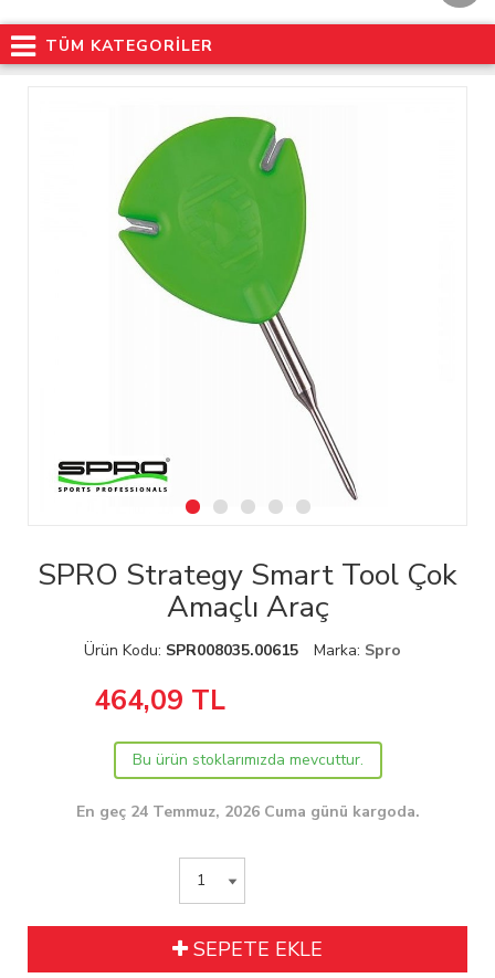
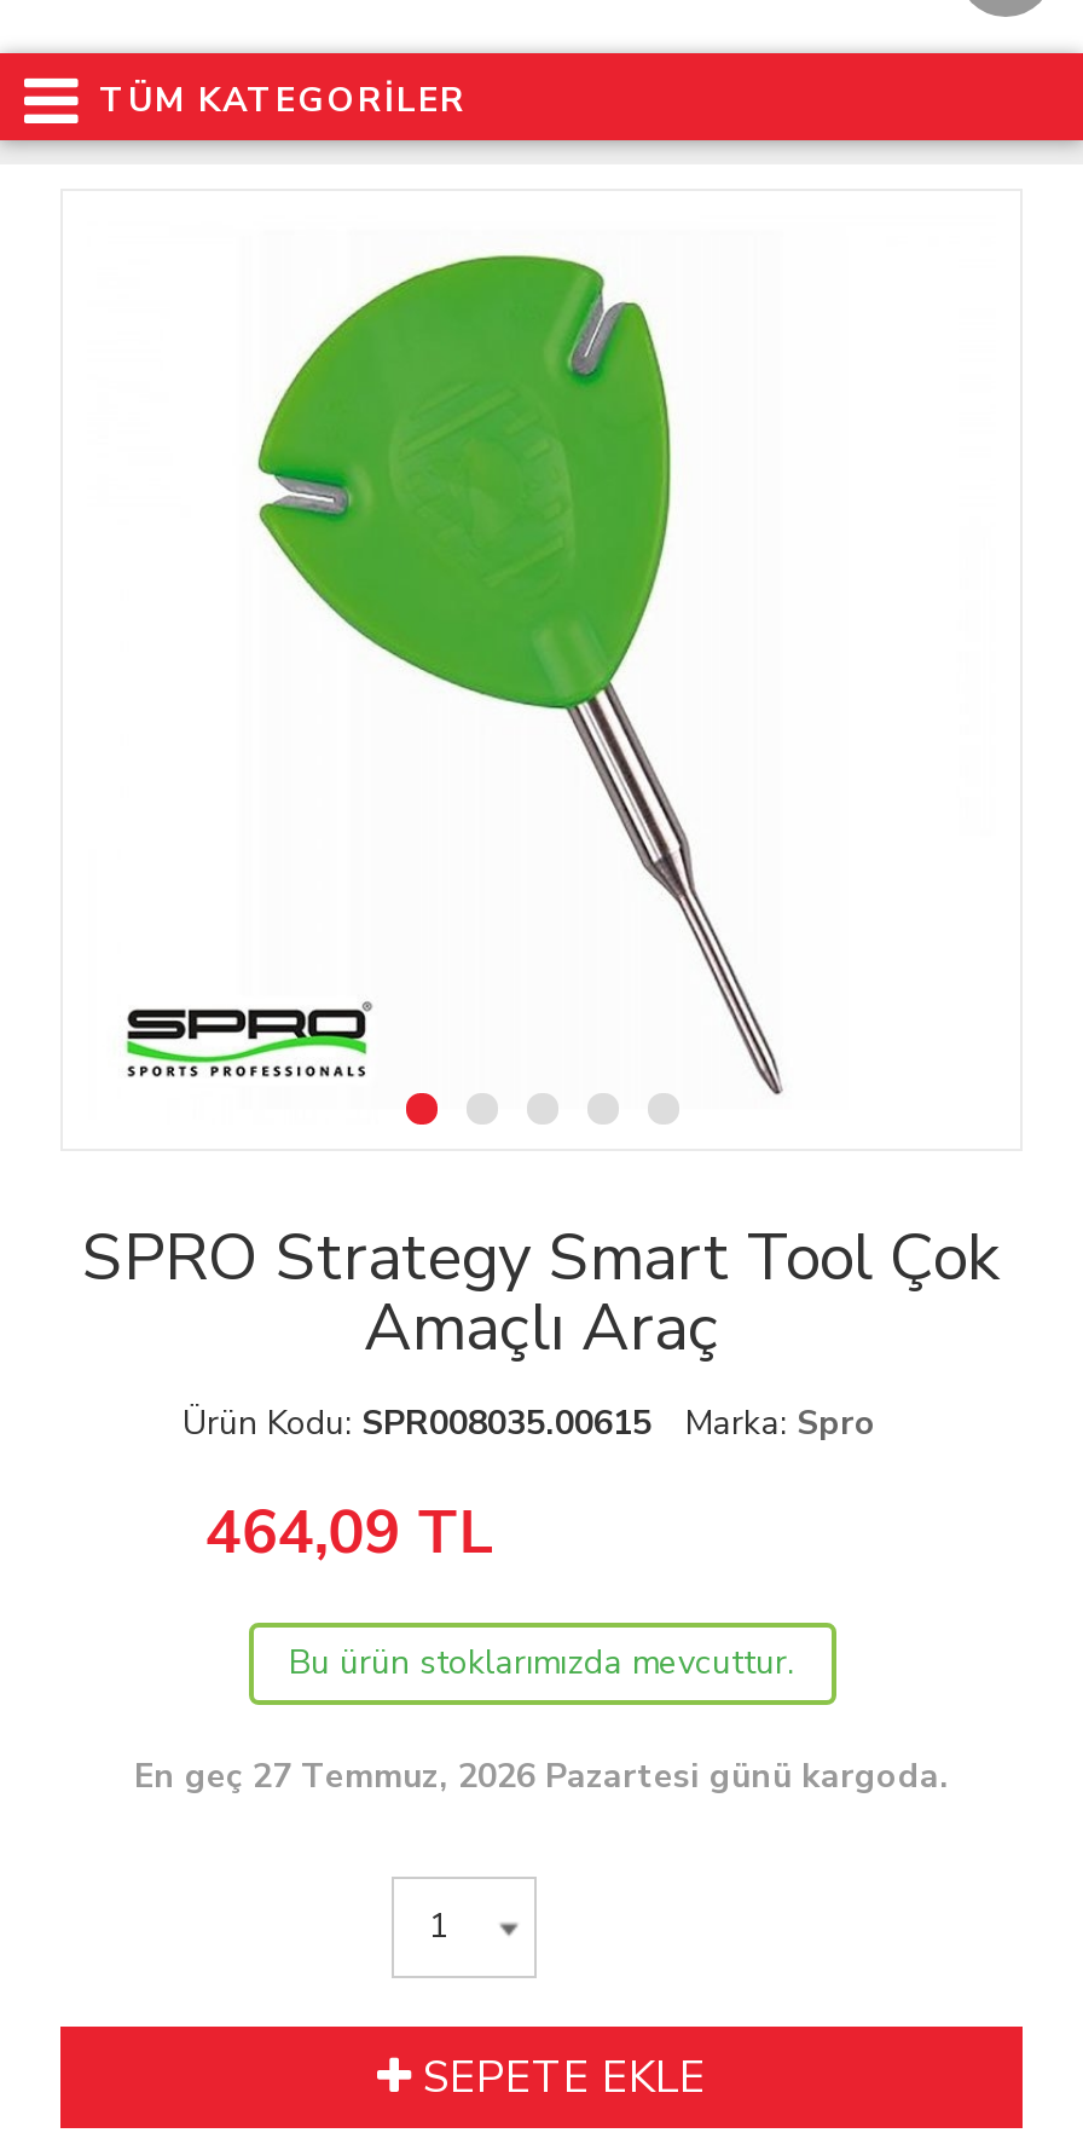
- En geç 24 Temmuz, 2026 Cuma günü kargoda.
+ En geç 27 Temmuz, 2026 Pazartesi günü kargoda.
